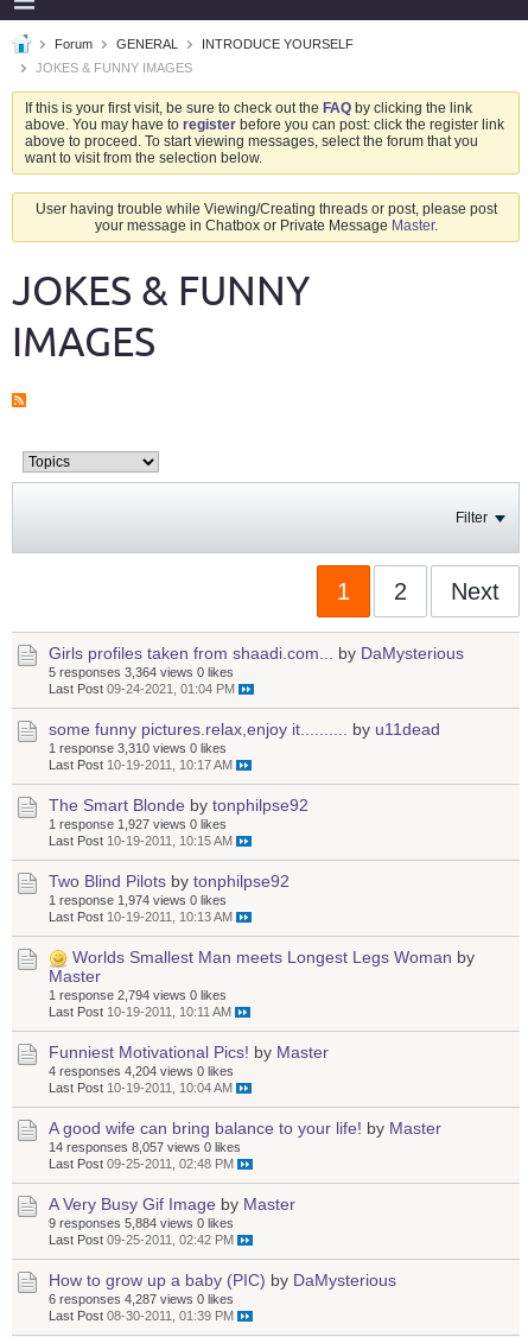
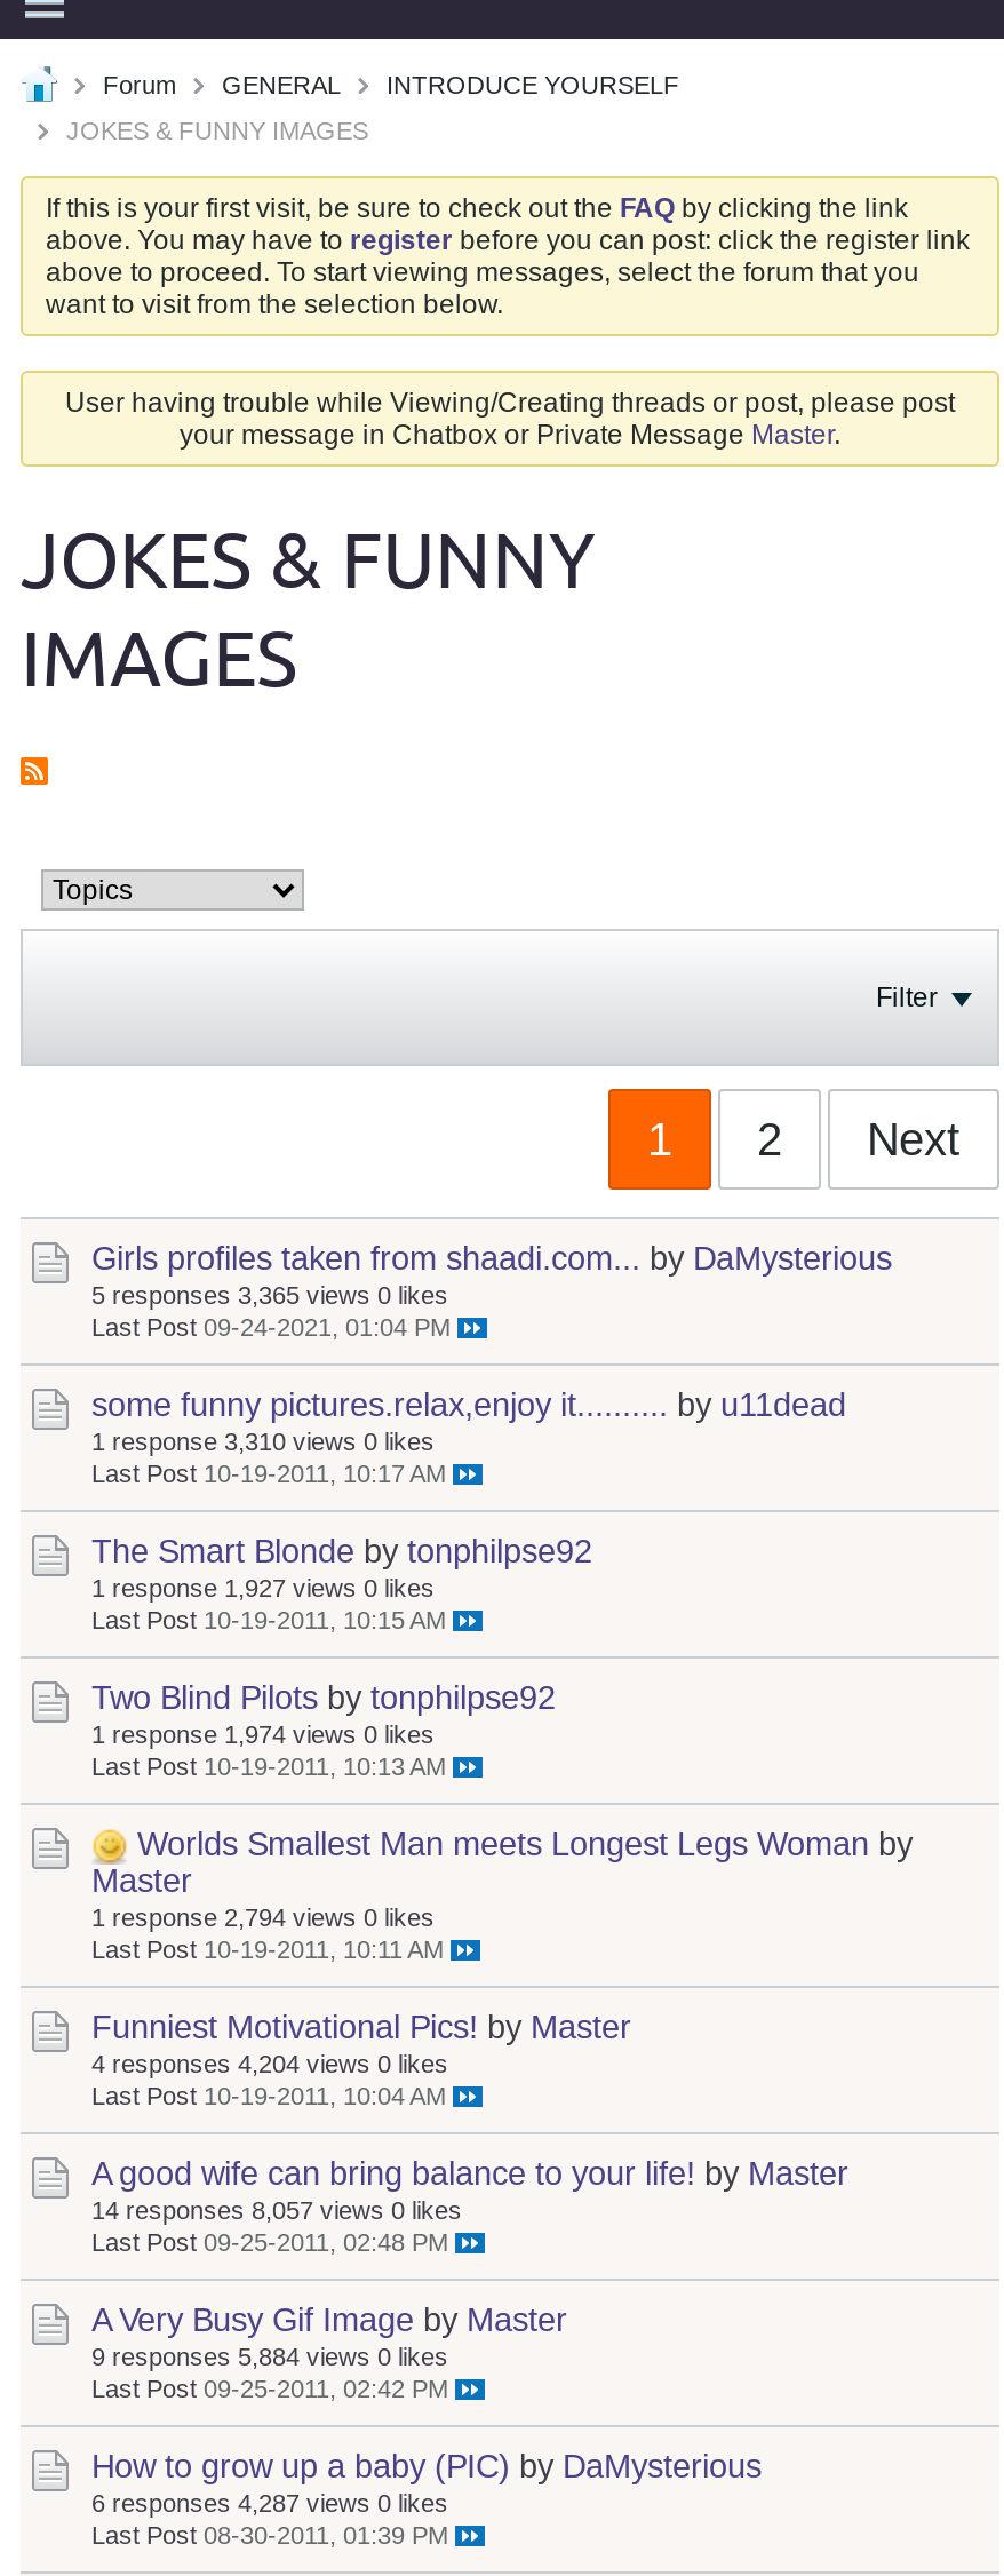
- 5 responses 3,364 views 0 likes
+ 5 responses 3,365 views 0 likes
